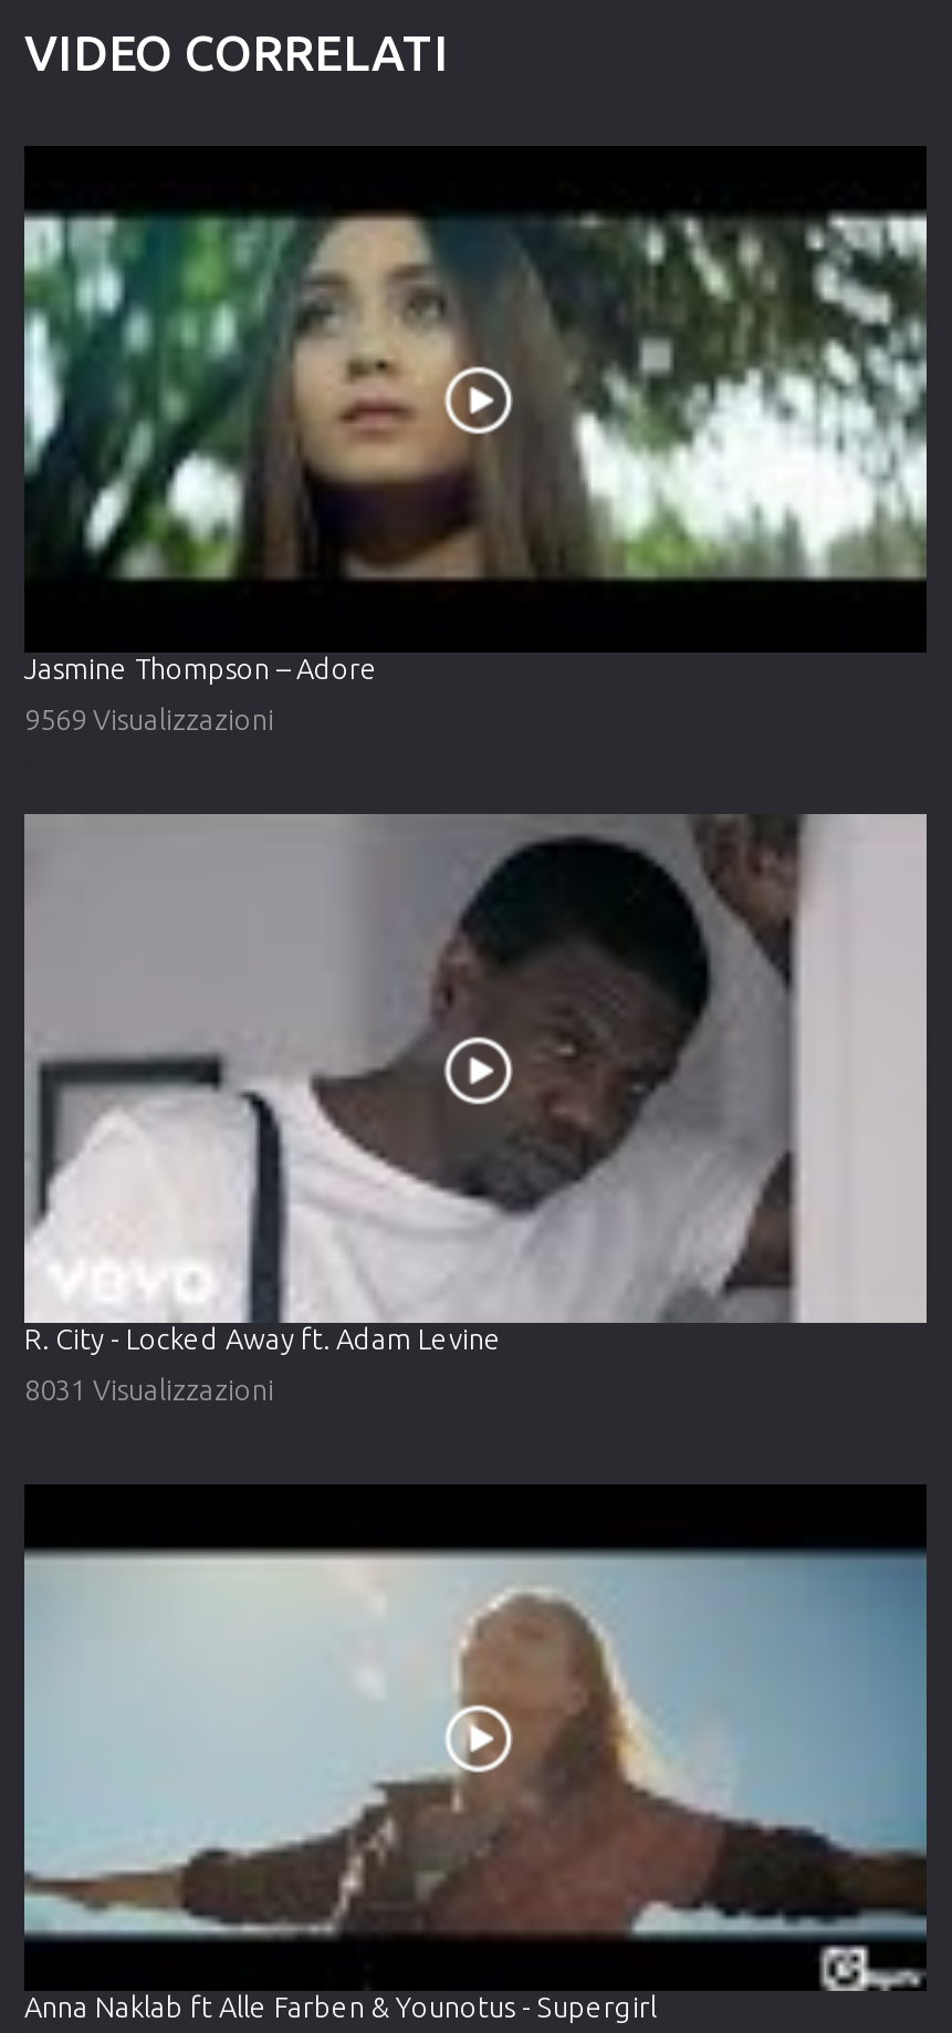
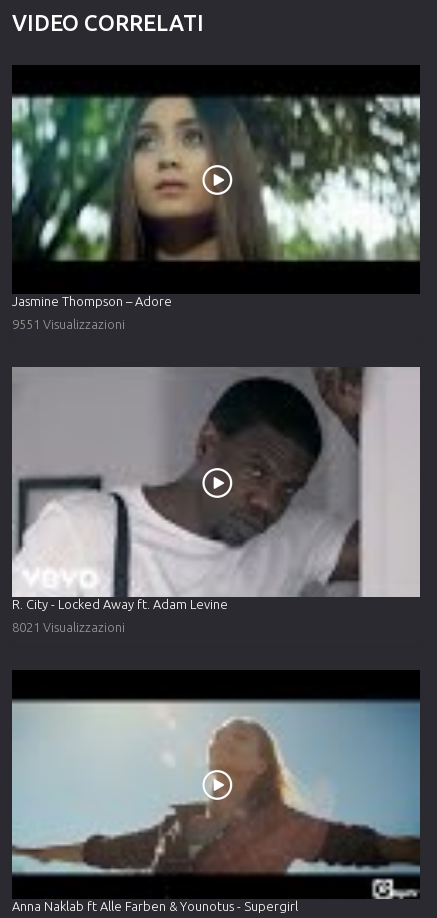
- 9569 Visualizzazioni
+ 9551 Visualizzazioni

- 8031 Visualizzazioni
+ 8021 Visualizzazioni
